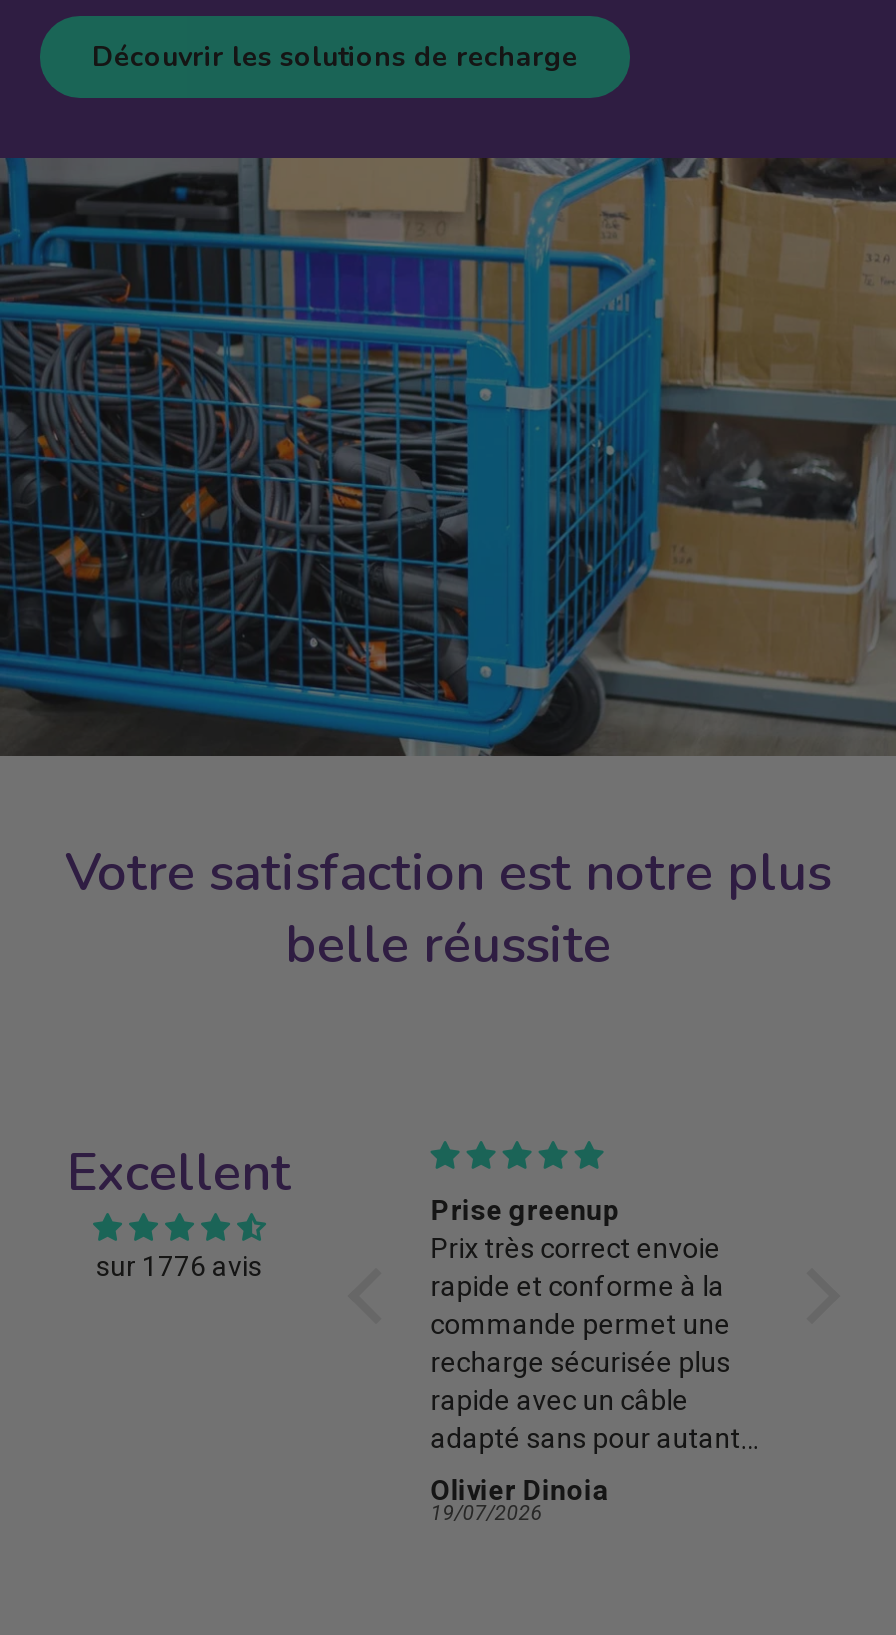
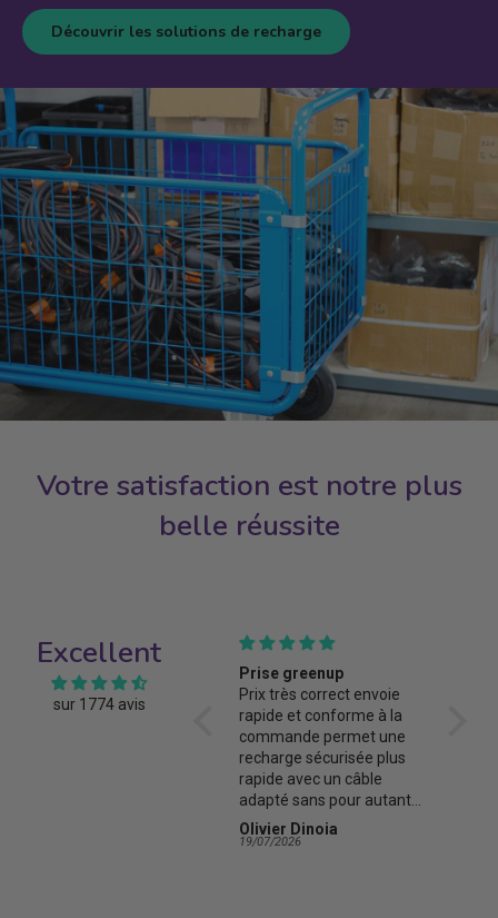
- sur 1776 avis
+ sur 1774 avis
